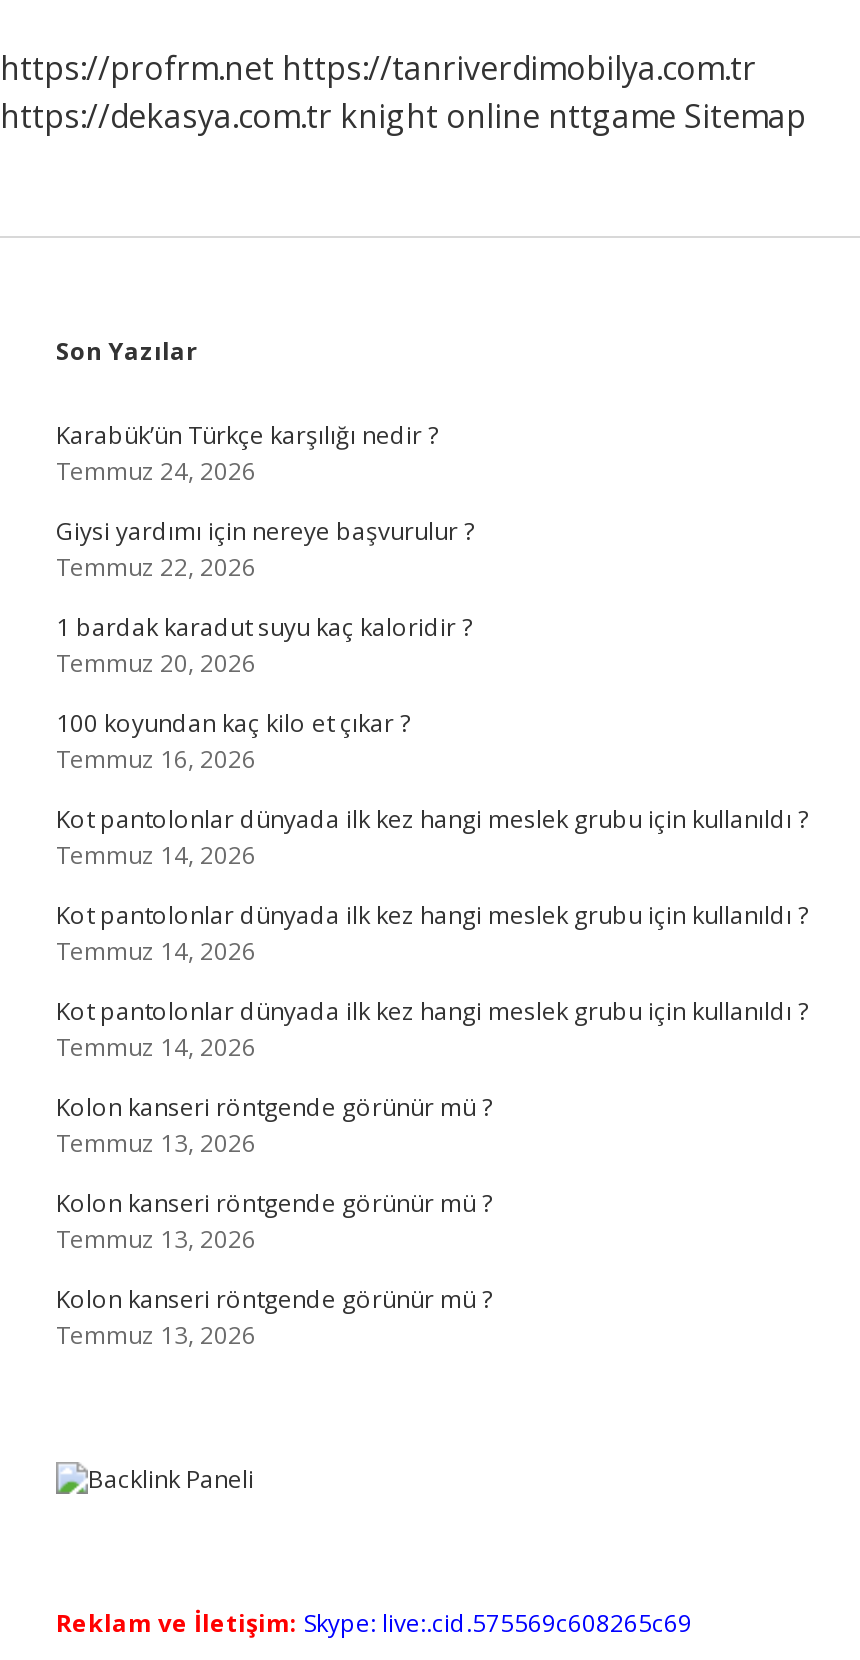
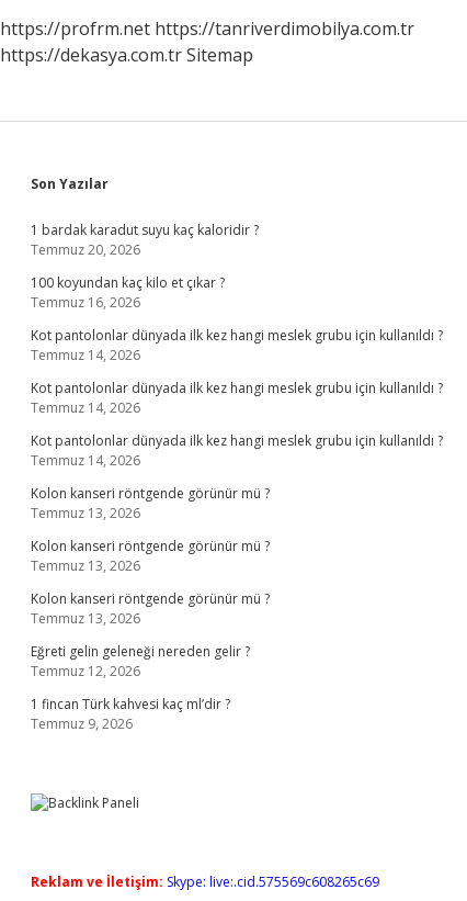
- https://dekasya.com.tr knight online nttgame Sitemap
+ https://dekasya.com.tr Sitemap

- Karabük’ün Türkçe karşılığı nedir ?
- Temmuz 24, 2026
- Giysi yardımı için nereye başvurulur ?
- Temmuz 22, 2026

moved up: 1 bardak karadut suyu kaç kaloridir ? | Temmuz 20, 2026 | 100 koyundan kaç kilo et çıkar ? | ... | Kolon kanseri röntgende görünür mü ? | Temmuz 13, 2026

+ Eğreti gelin geleneği nereden gelir ?
+ Temmuz 12, 2026
+ 1 fincan Türk kahvesi kaç ml’dir ?
+ Temmuz 9, 2026
